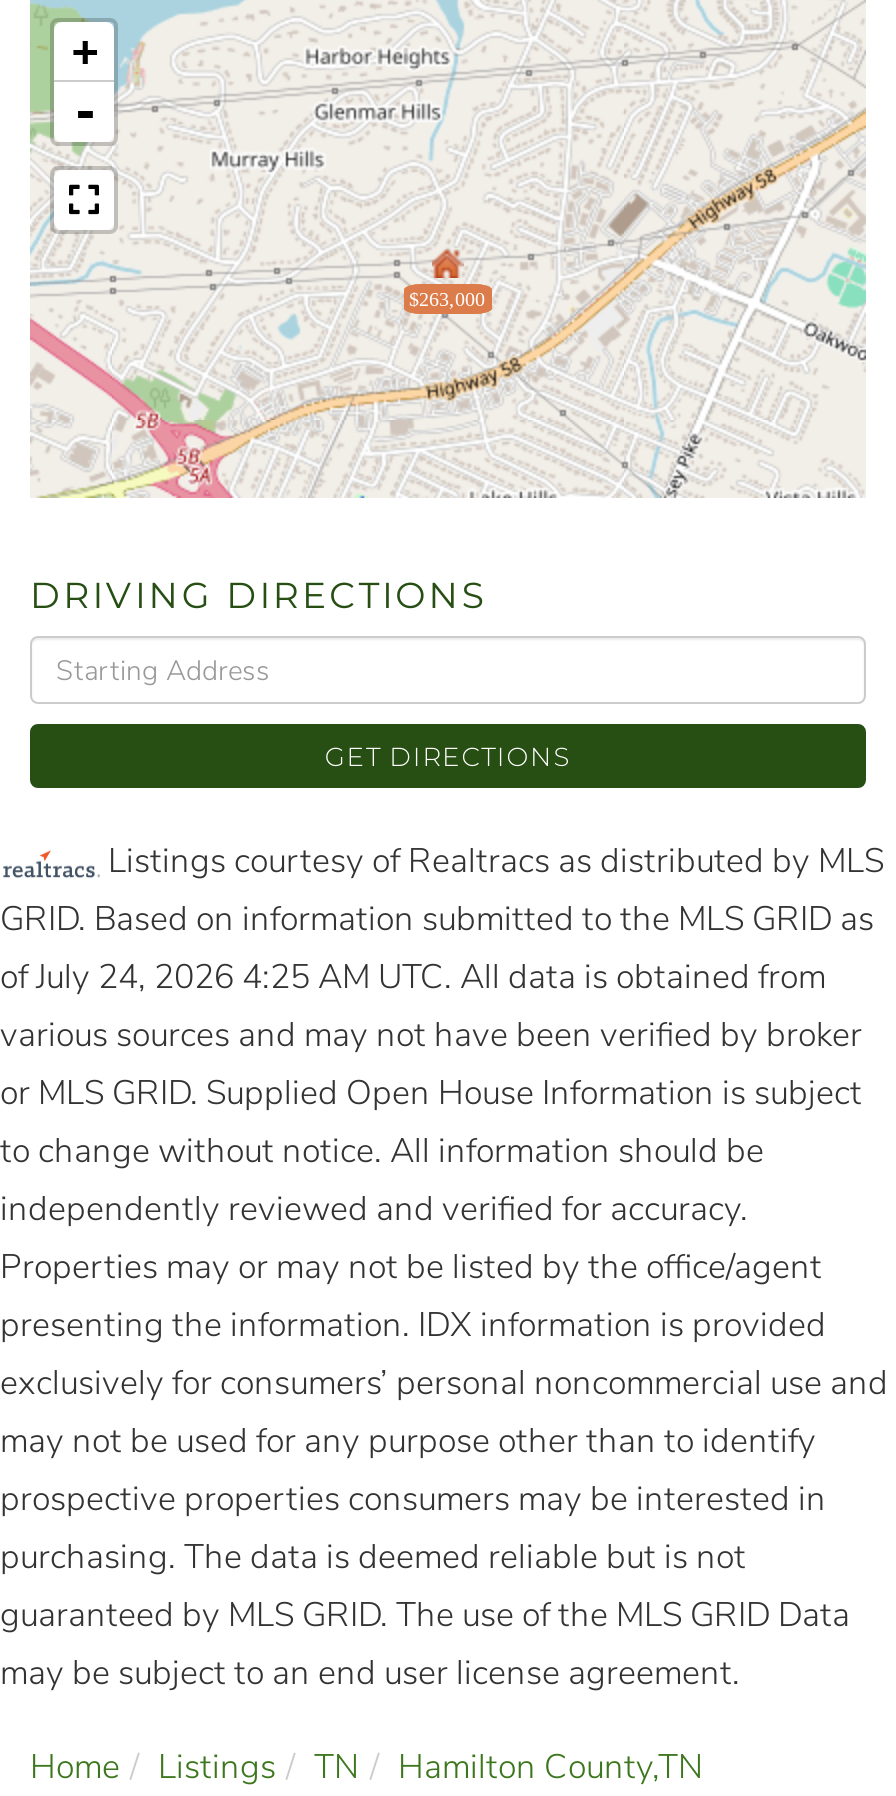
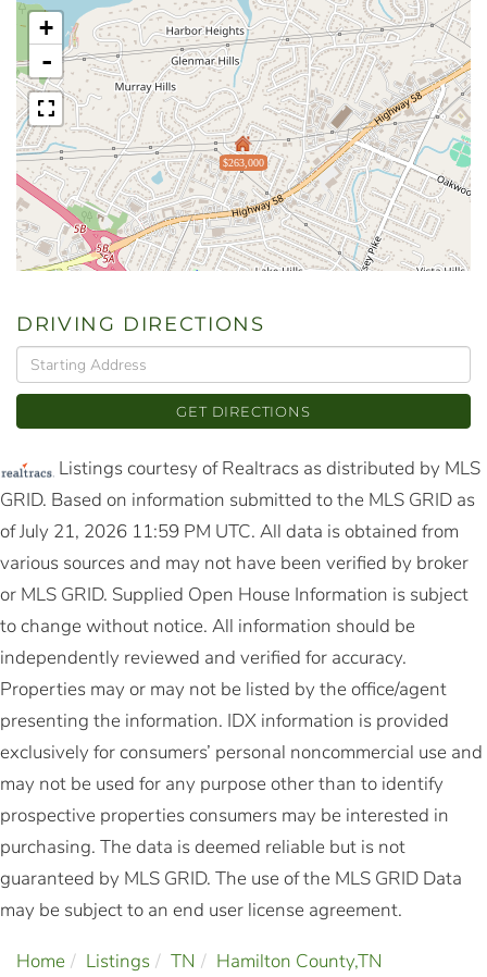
- of July 24, 2026 4:25 AM UTC. All data is obtained from
+ of July 21, 2026 11:59 PM UTC. All data is obtained from
